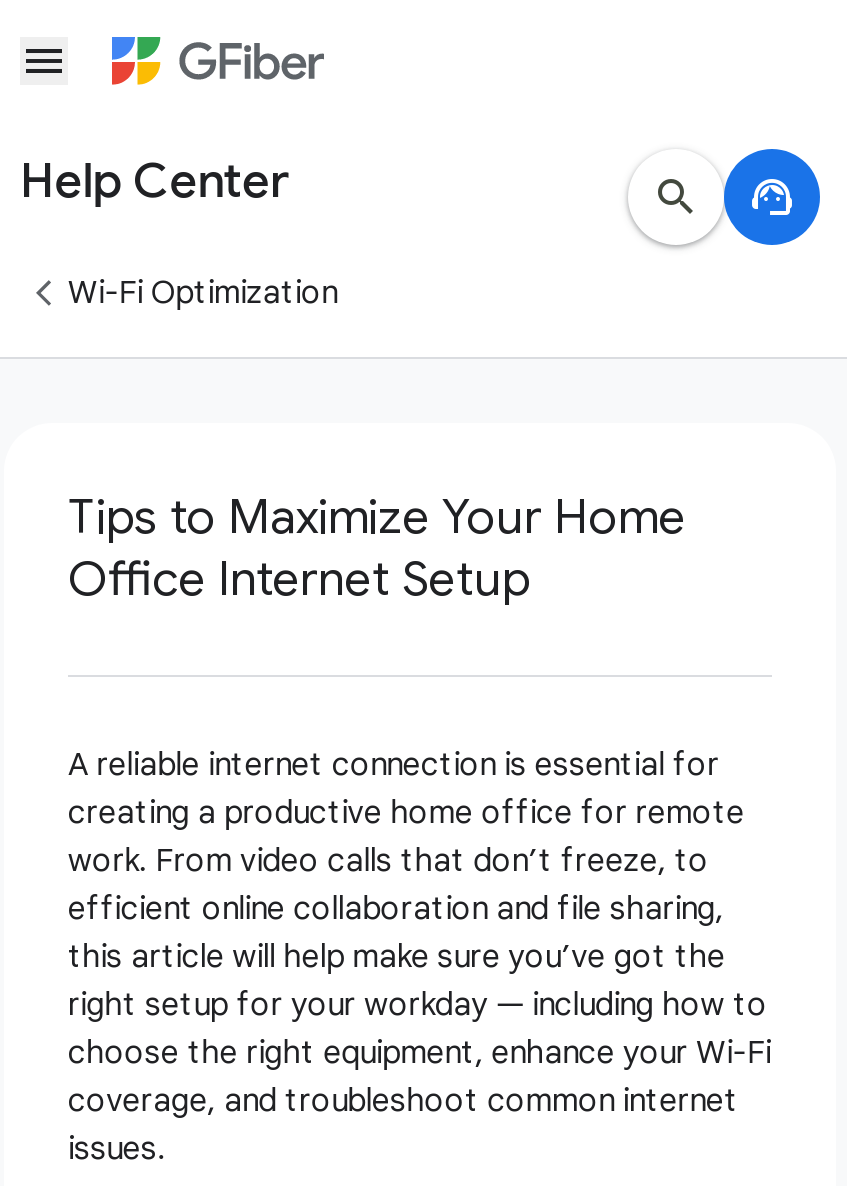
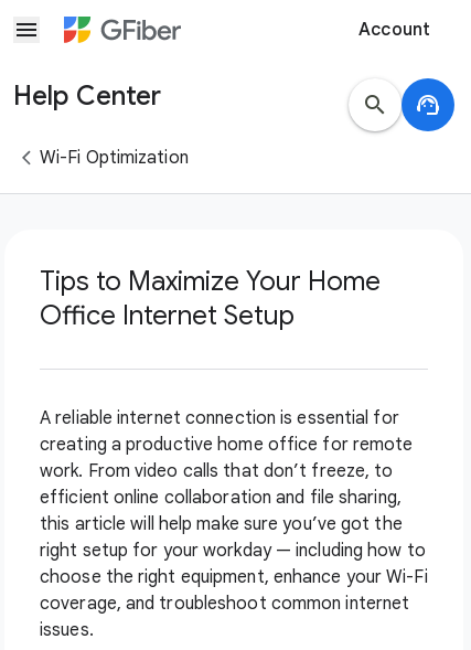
+ Account
